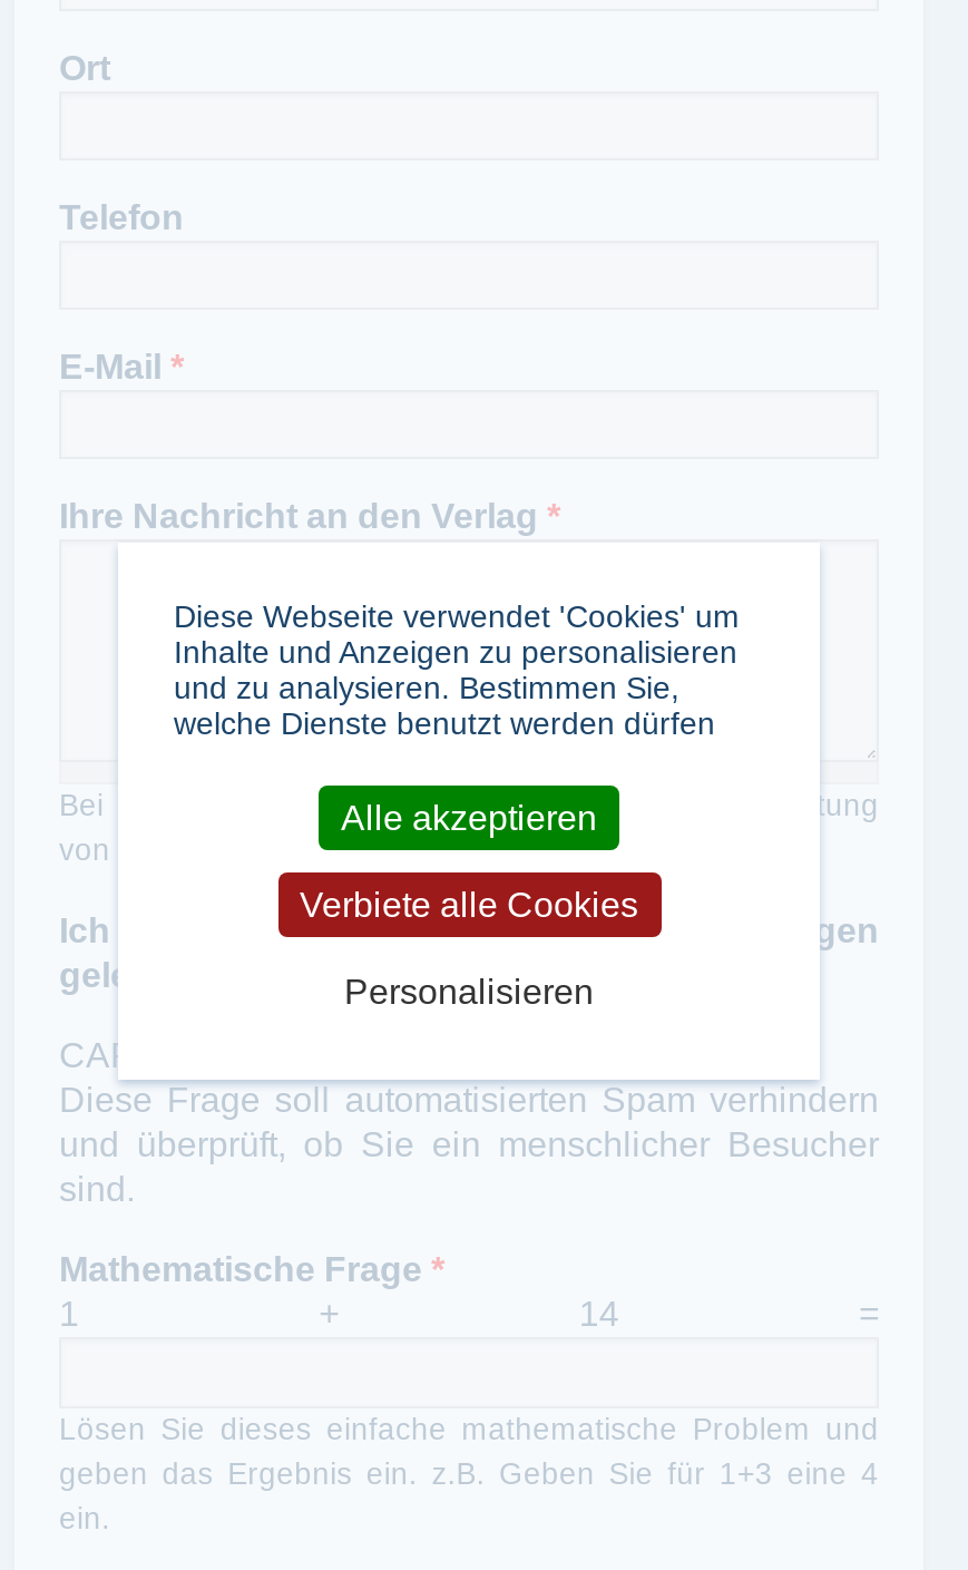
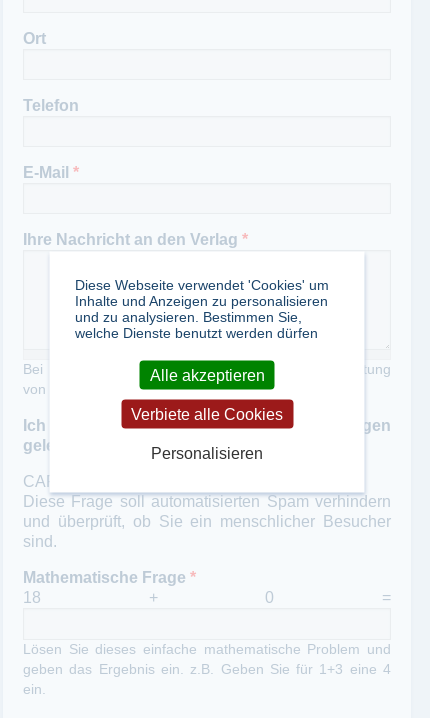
- 1 + 14 =
+ 18 + 0 =
